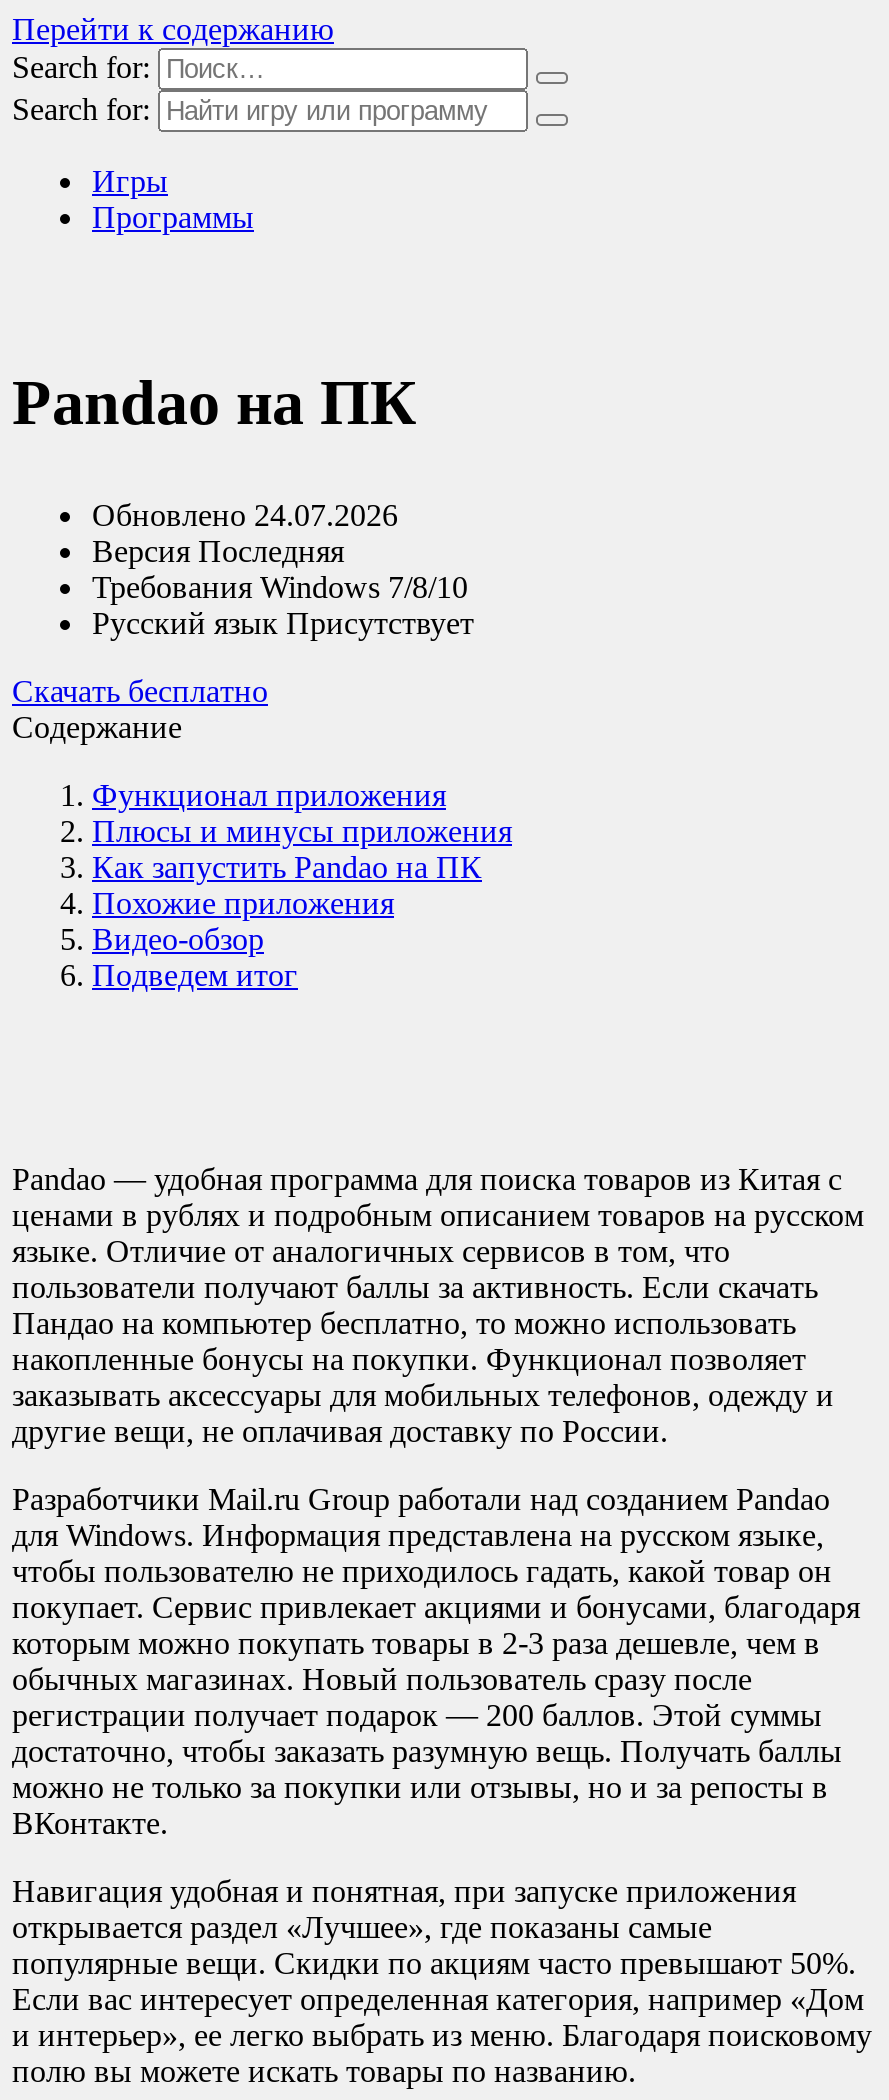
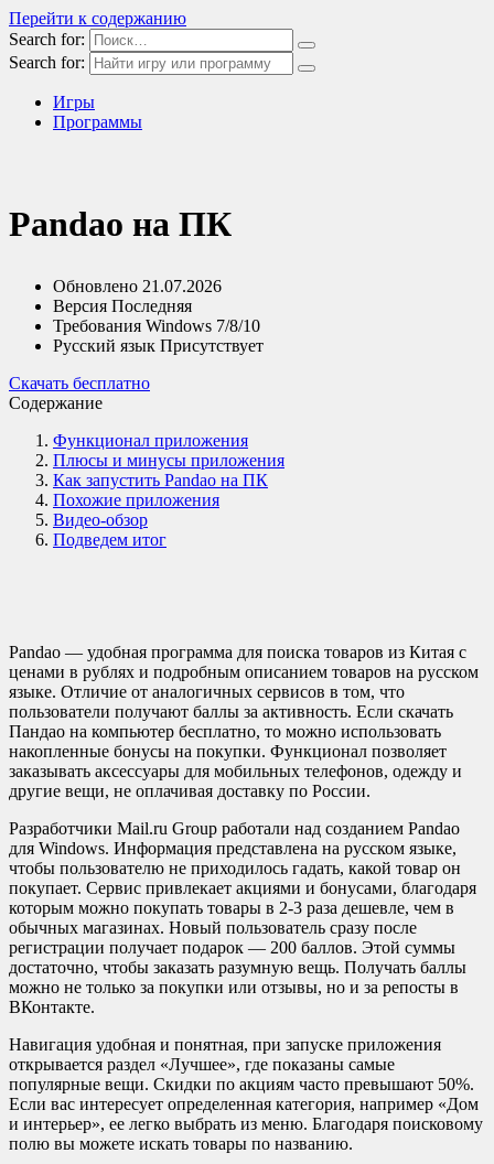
- Обновлено 24.07.2026
+ Обновлено 21.07.2026
